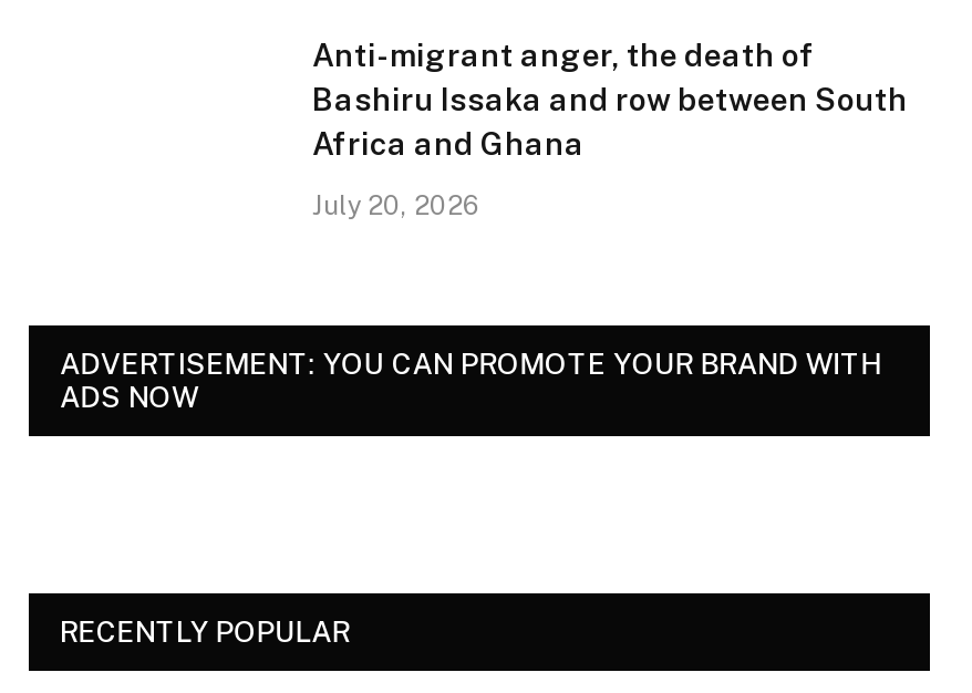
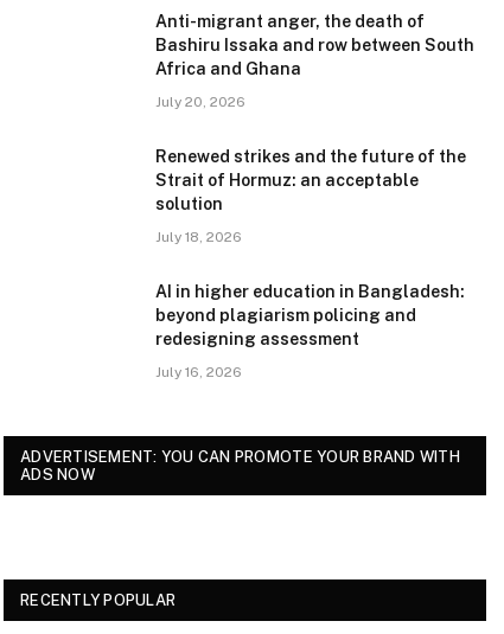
+ Renewed strikes and the future of the
+ Strait of Hormuz: an acceptable
+ solution
+ July 18, 2026
+ AI in higher education in Bangladesh:
+ beyond plagiarism policing and
+ redesigning assessment
+ July 16, 2026
